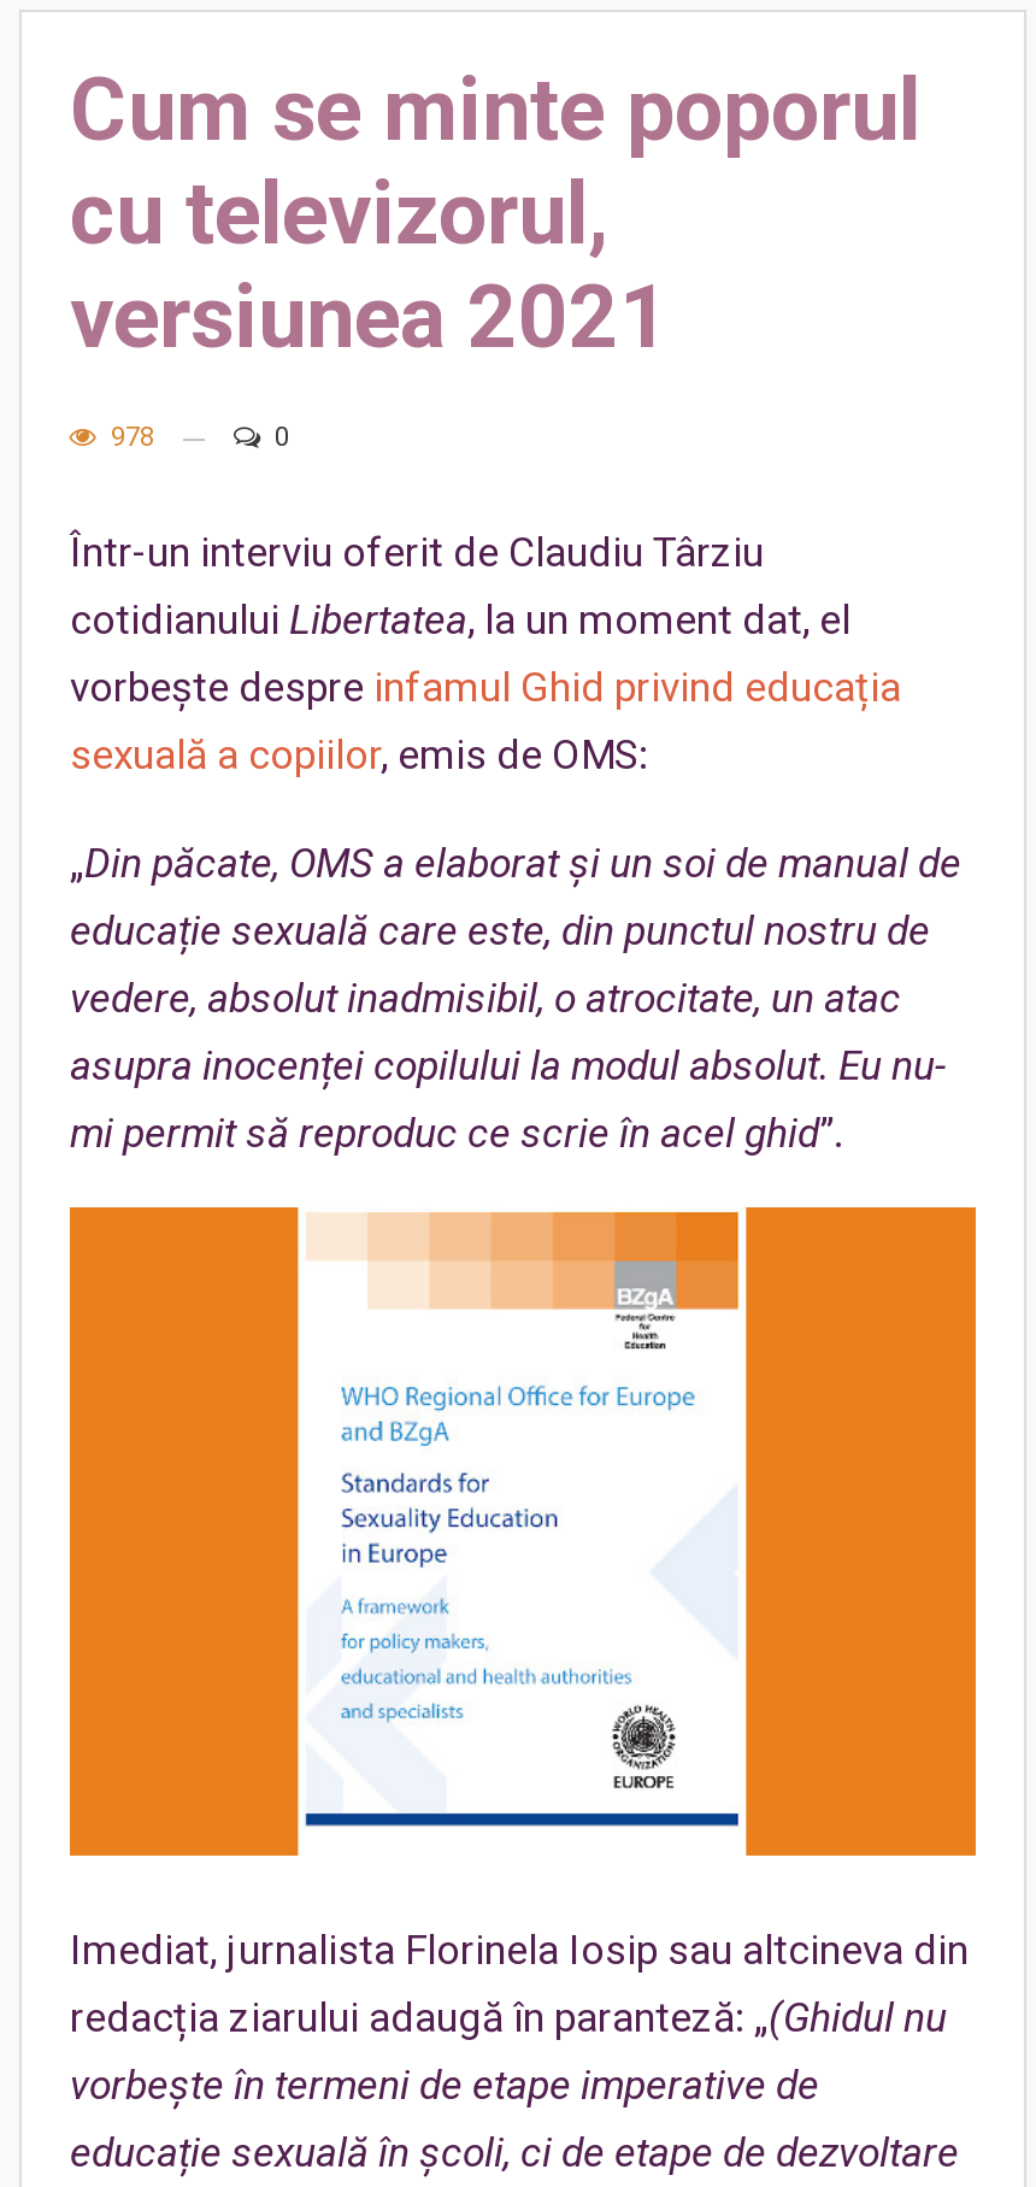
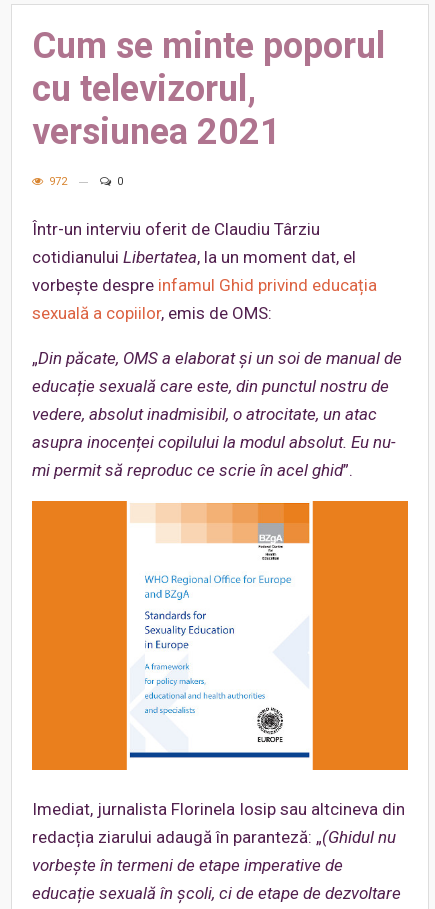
- 978
+ 972
